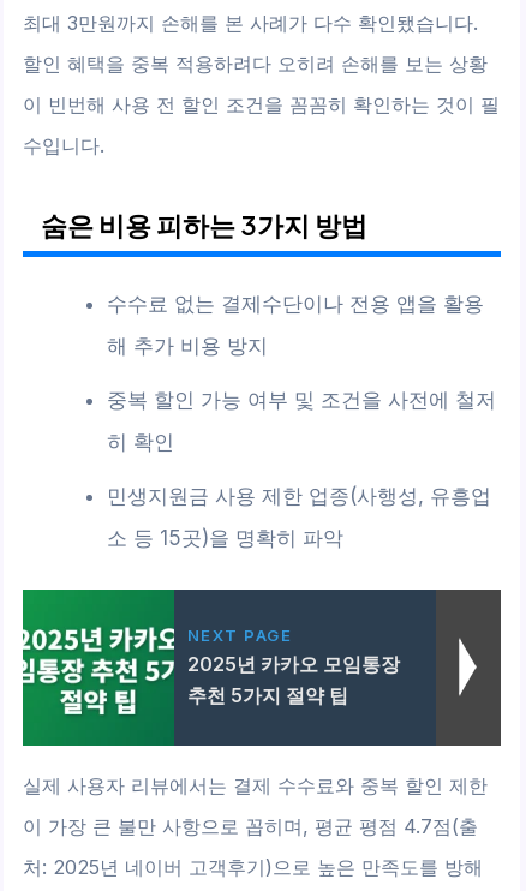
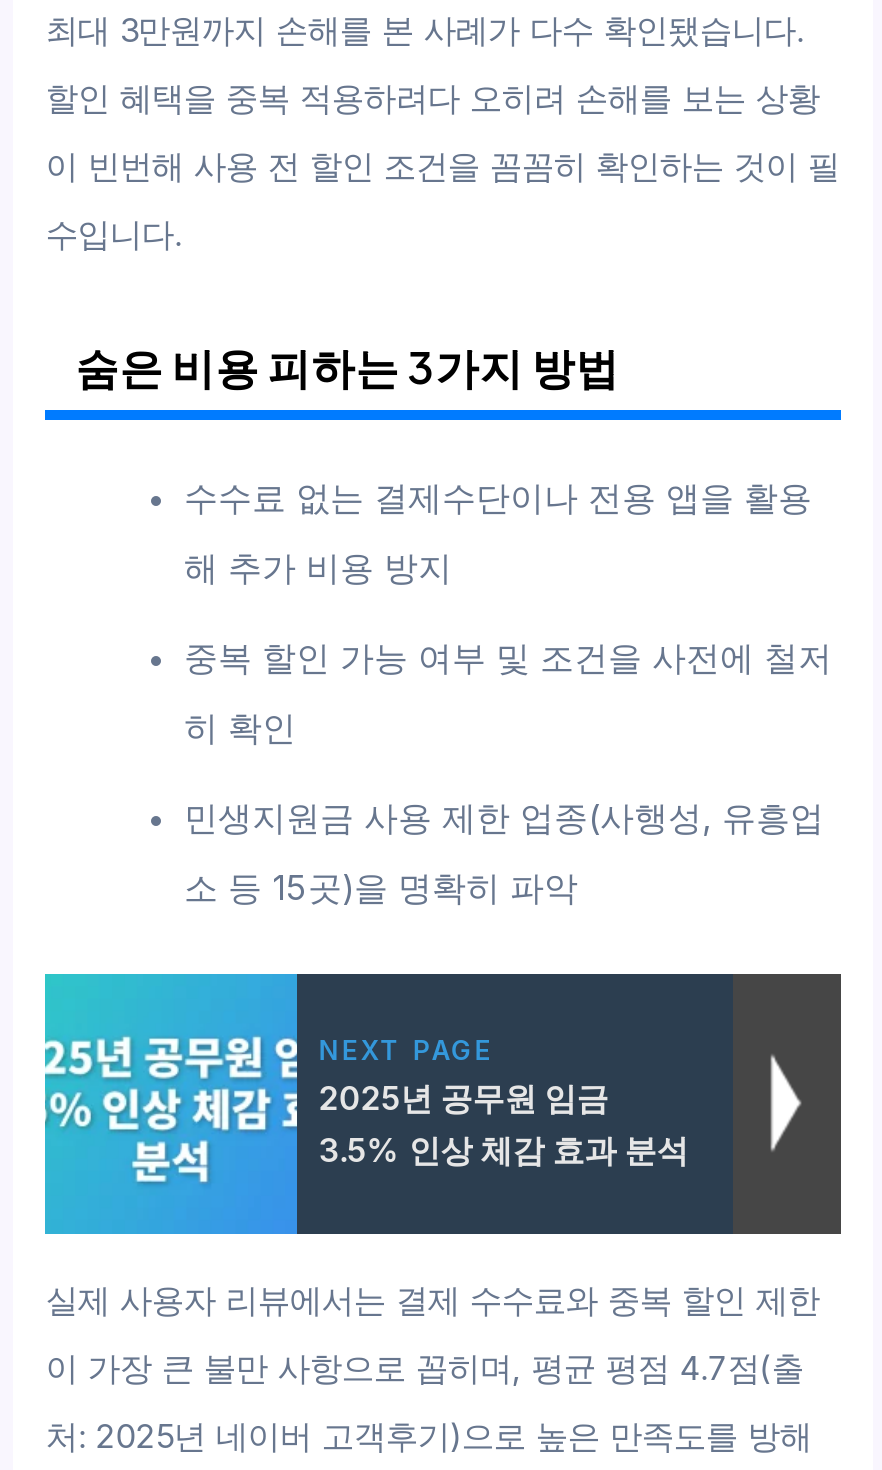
- [image]
- 2025년 카카오 모임통장
- 추천 5가지 절약 팁
+ [image]
+ 2025년 공무원 임금
+ 3.5% 인상 체감 효과 분석
